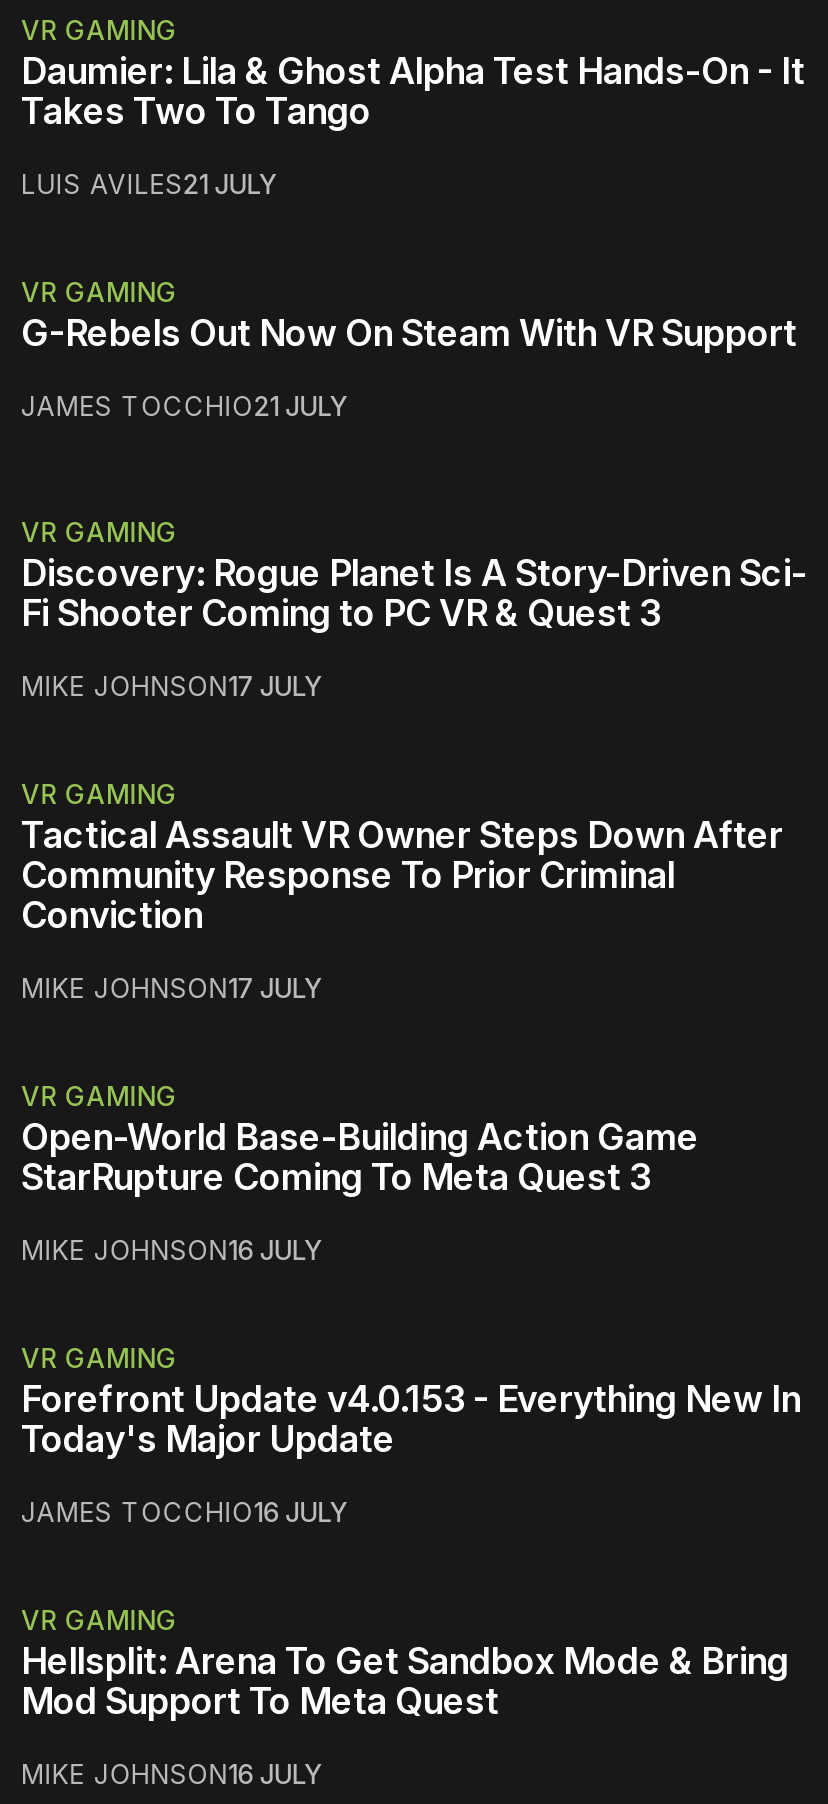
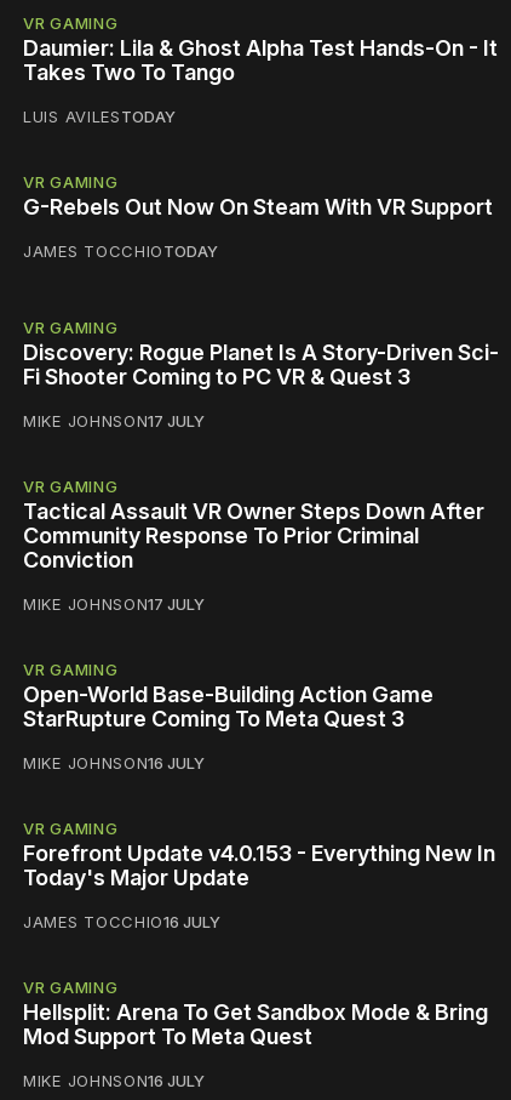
- LUIS AVILES21 JULY
+ LUIS AVILESTODAY

- JAMES TOCCHIO21 JULY
+ JAMES TOCCHIOTODAY
